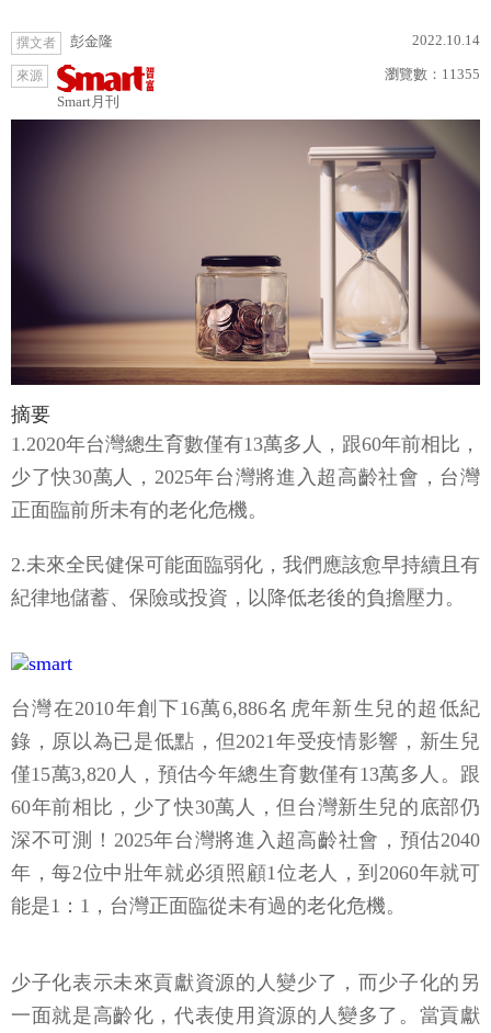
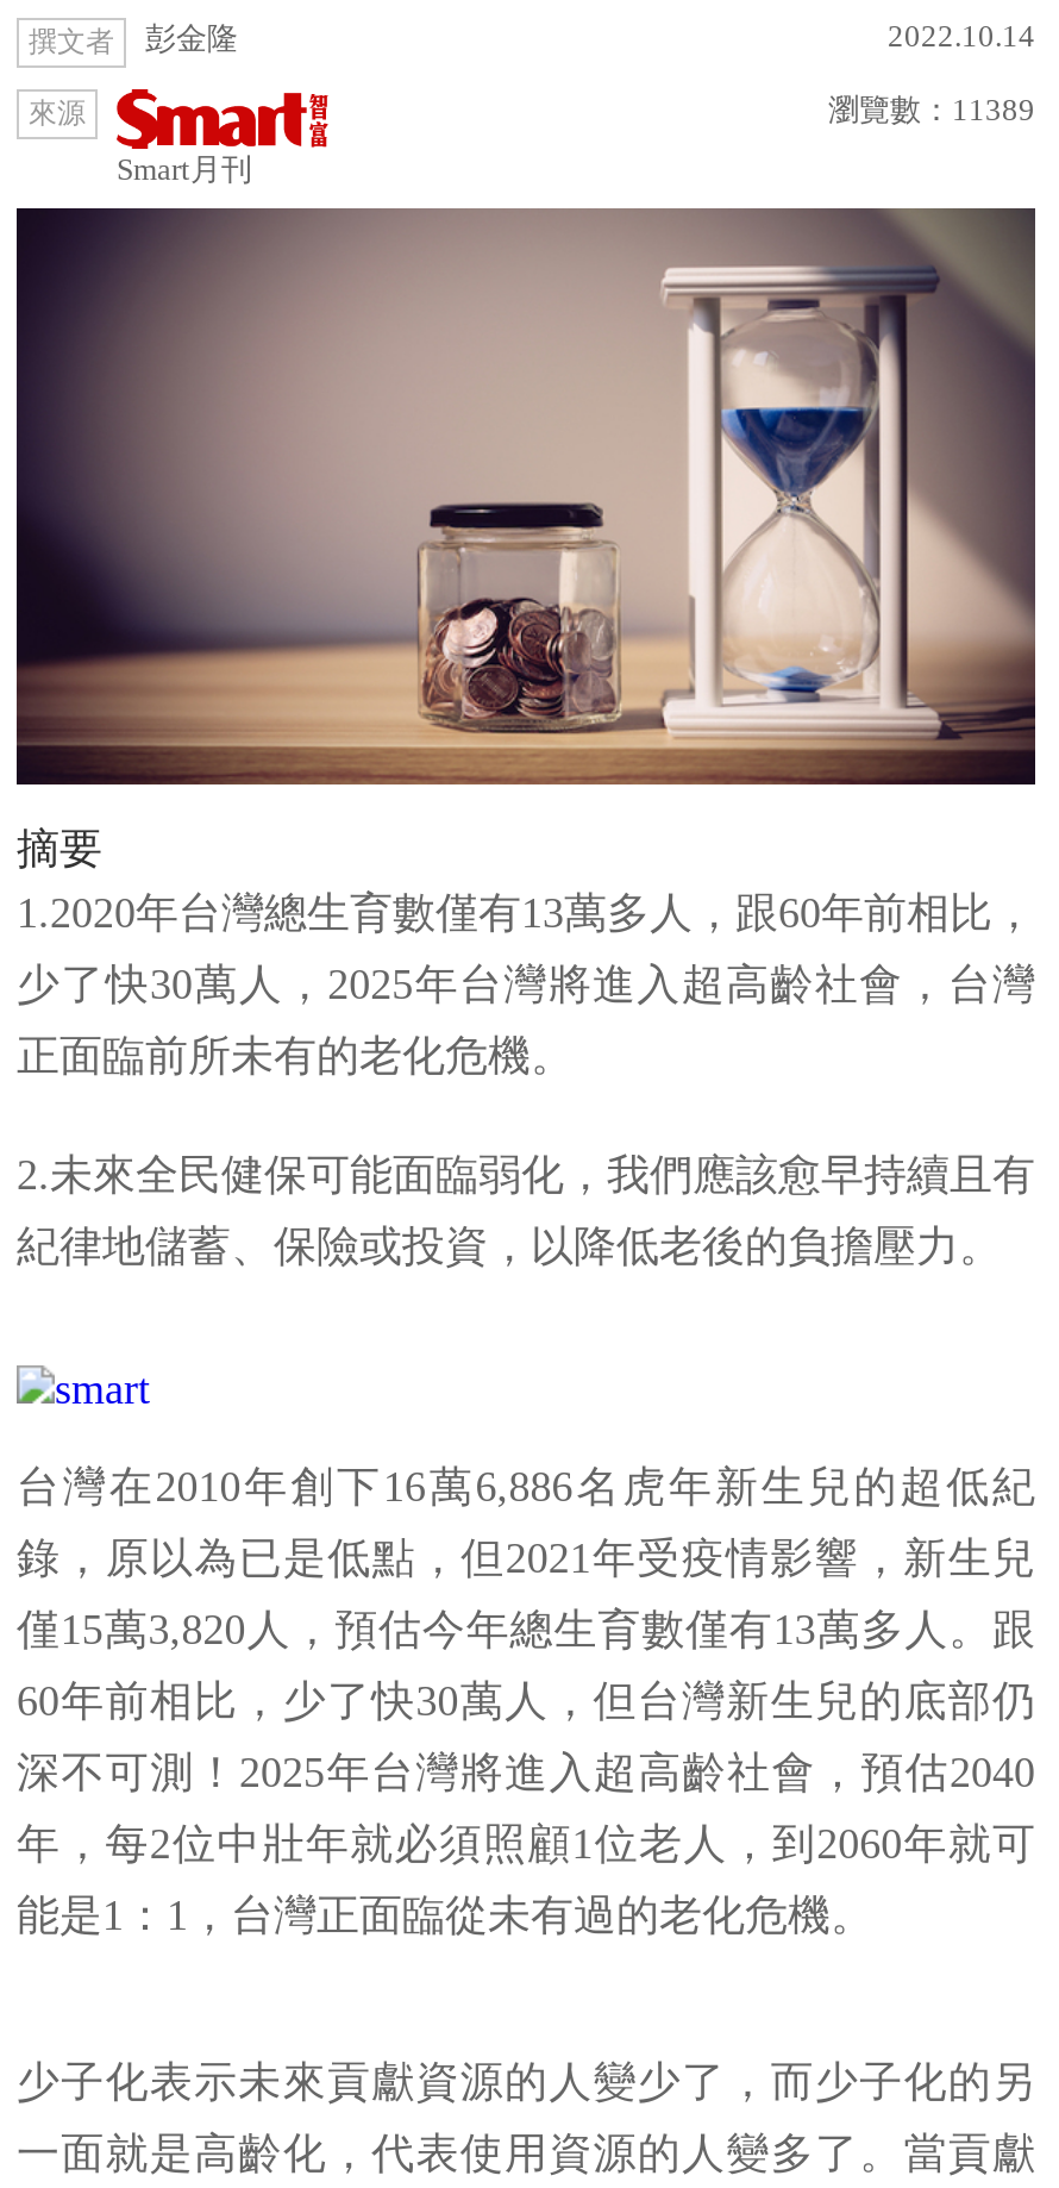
- 瀏覽數：11355
+ 瀏覽數：11389
